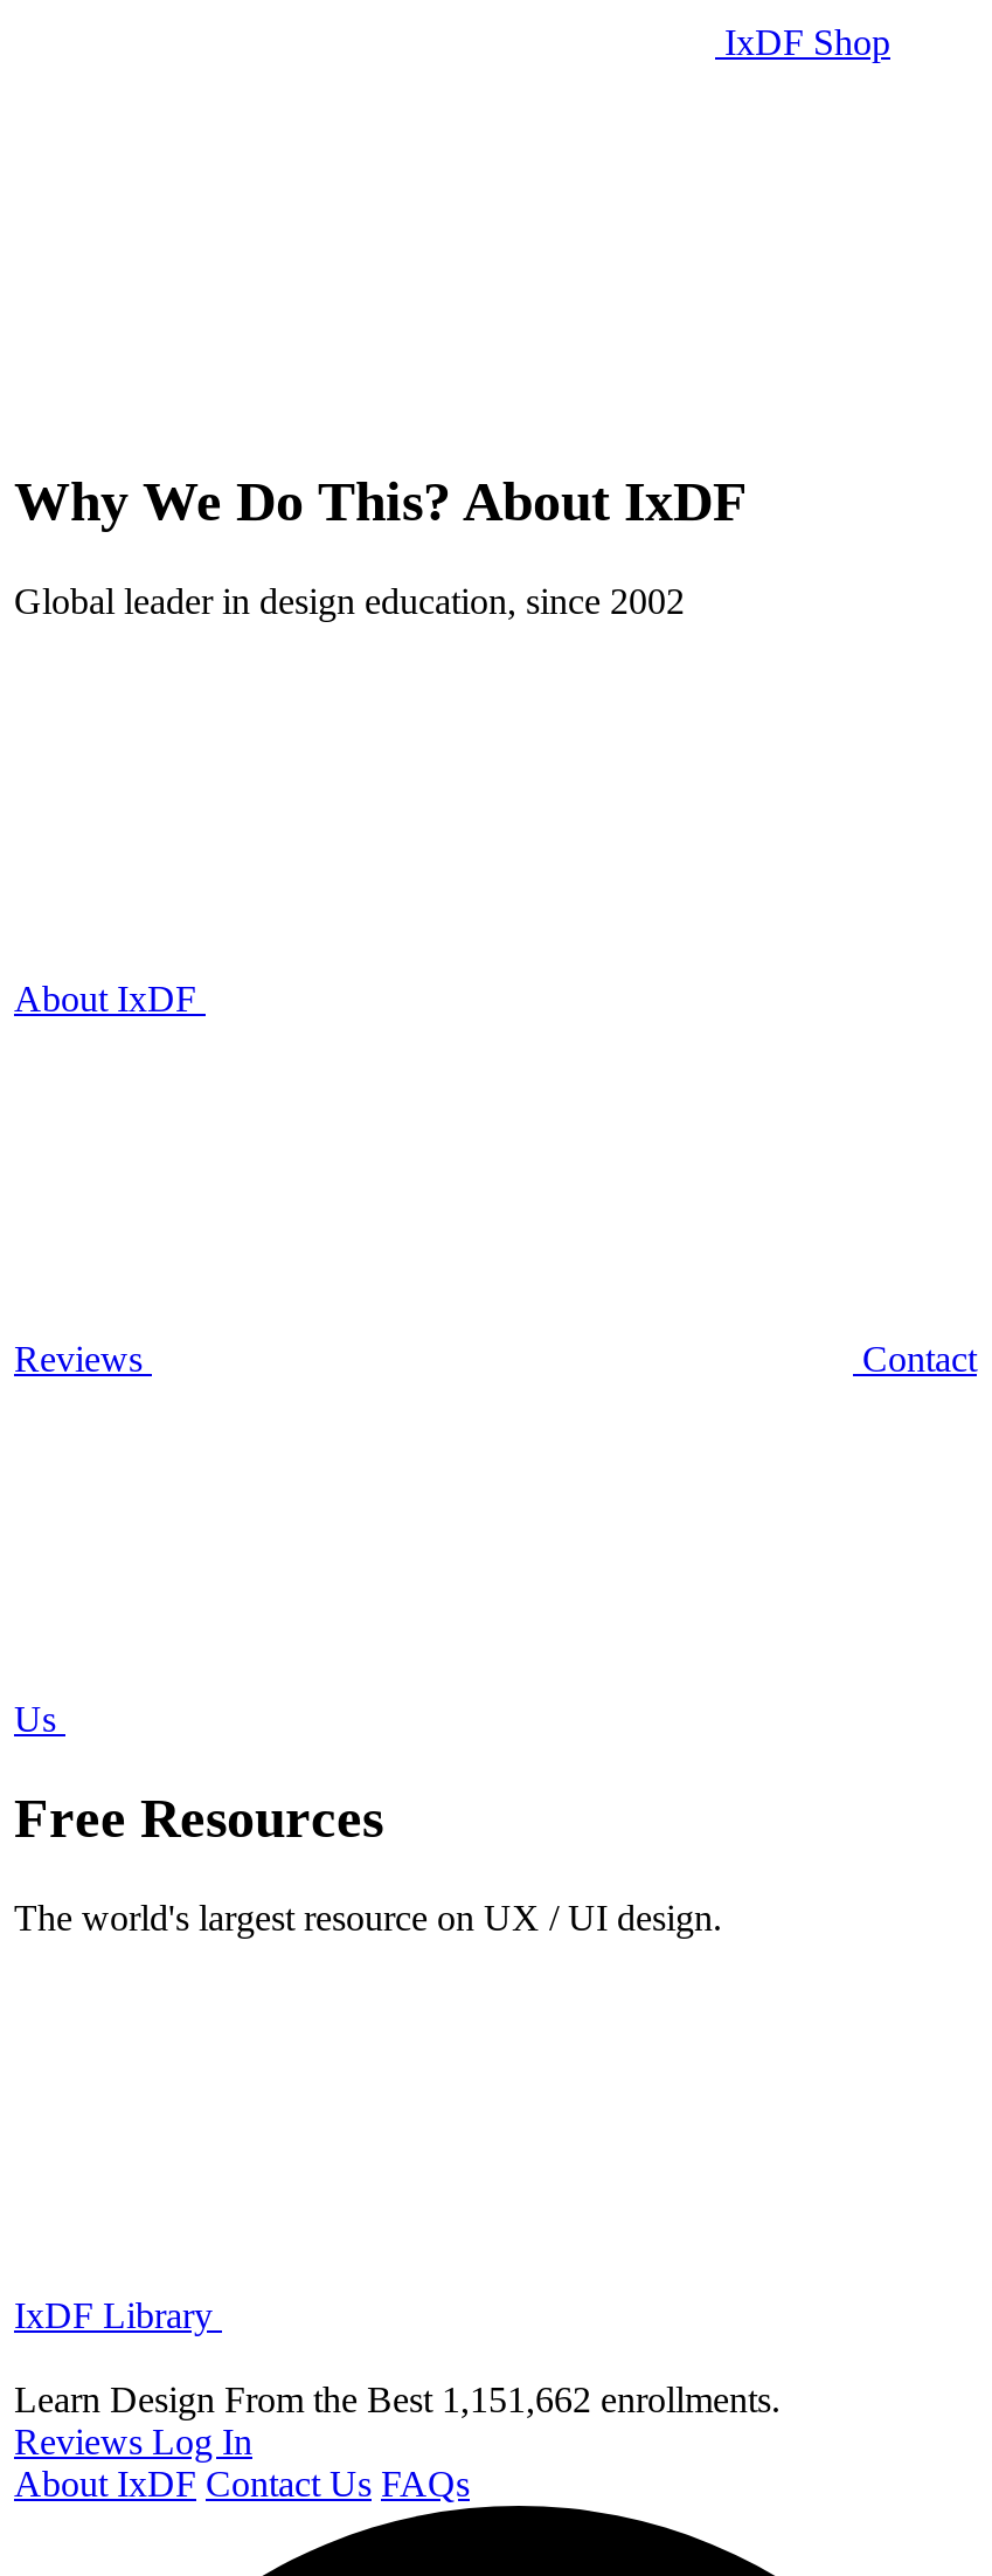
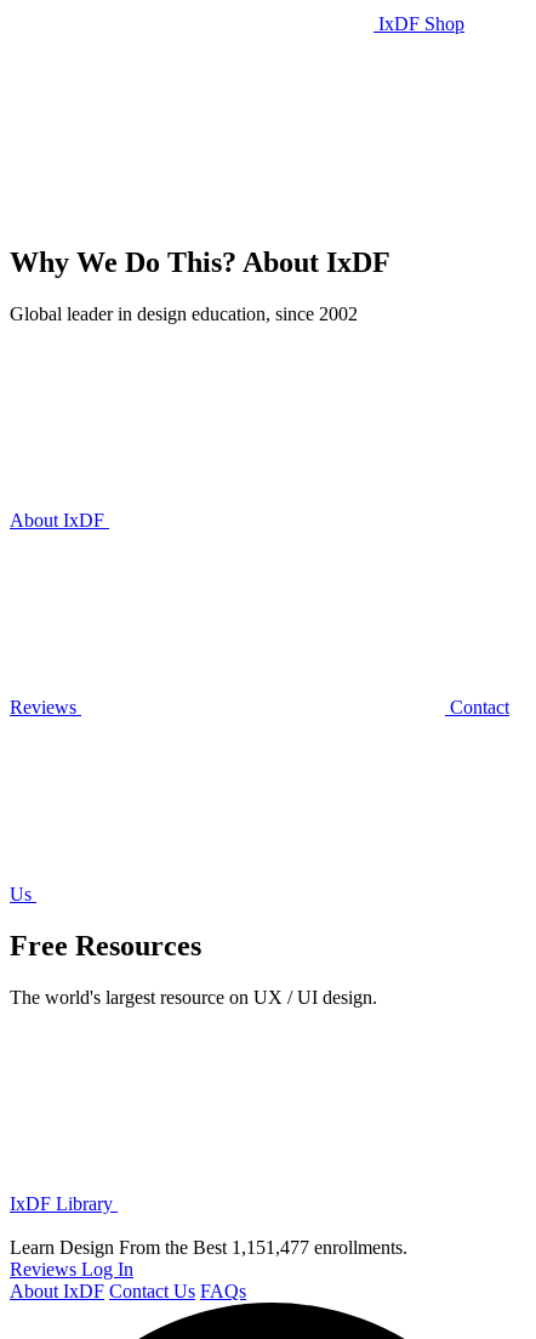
- Learn Design From the Best 1,151,662 enrollments.
+ Learn Design From the Best 1,151,477 enrollments.
